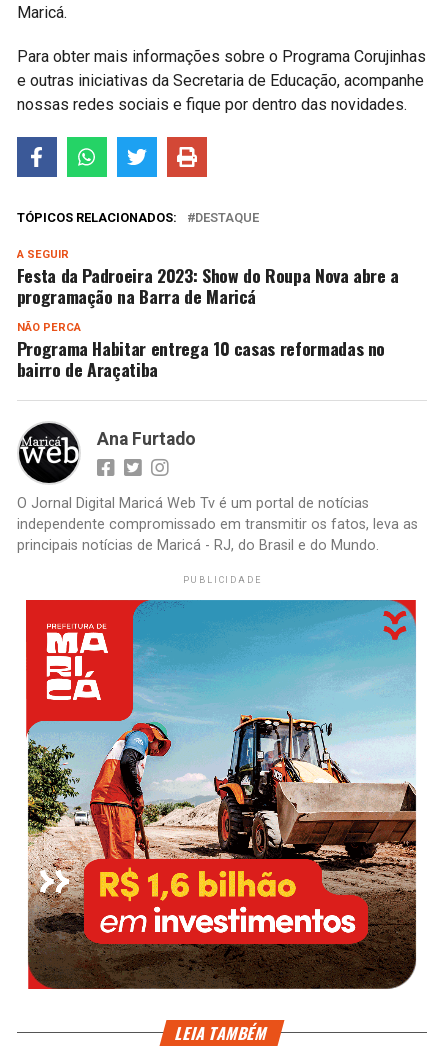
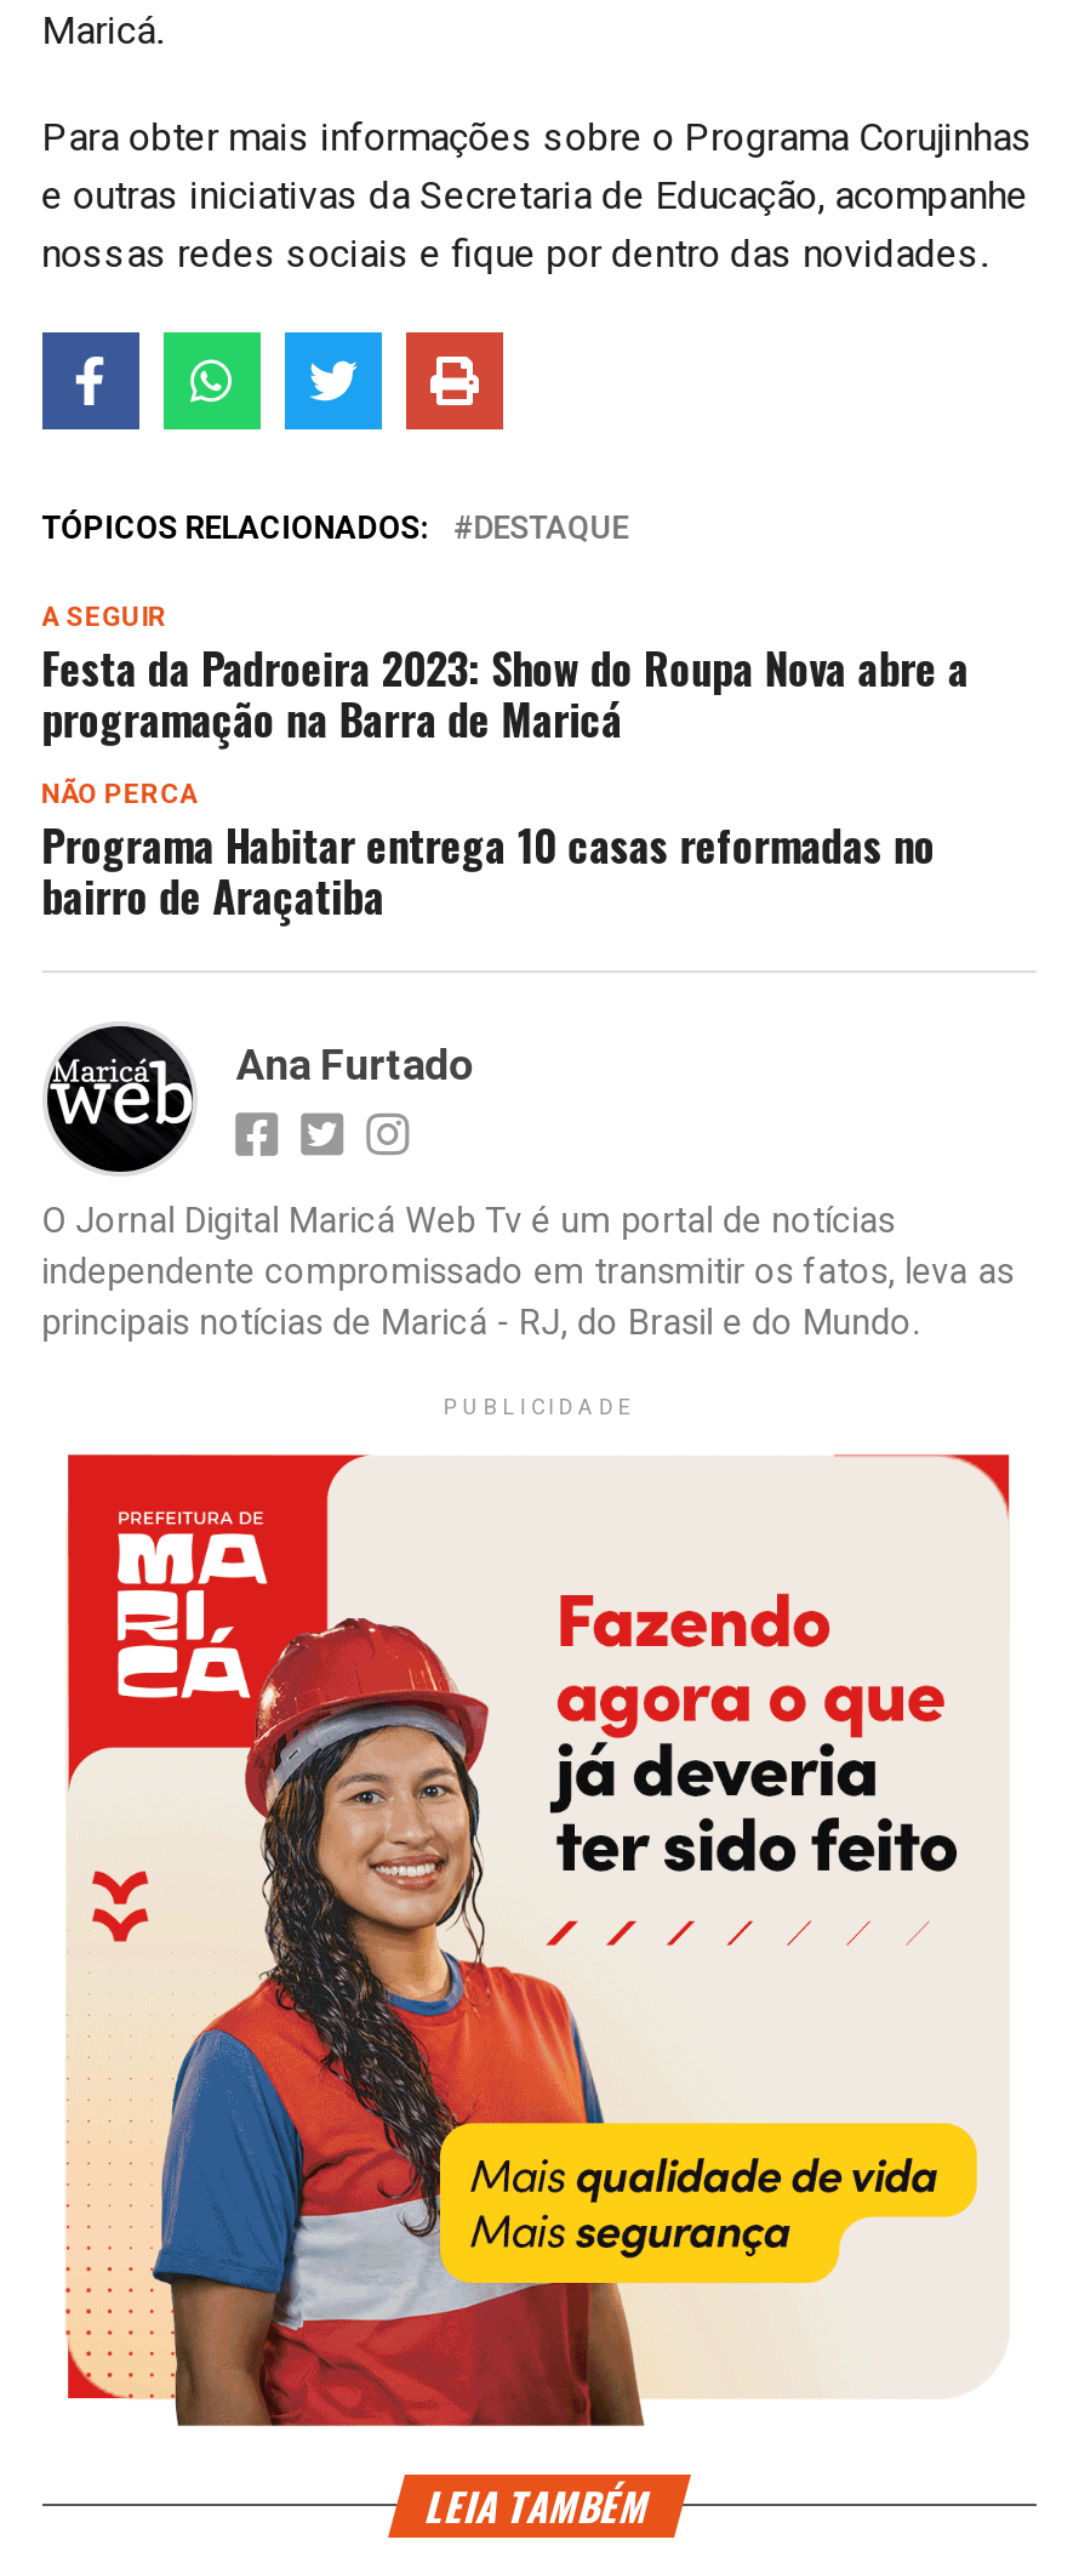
- [image]
+ [image]
